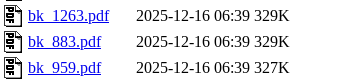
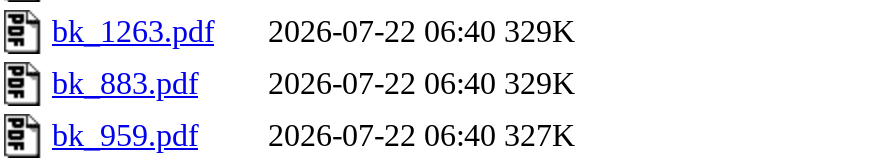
- bk_1263.pdf 2025-12-16 06:39 329K
+ bk_1263.pdf 2026-07-22 06:40 329K

- 2025-12-16 06:39 329K
+ 2026-07-22 06:40 329K

- 2025-12-16 06:39 327K
+ 2026-07-22 06:40 327K
